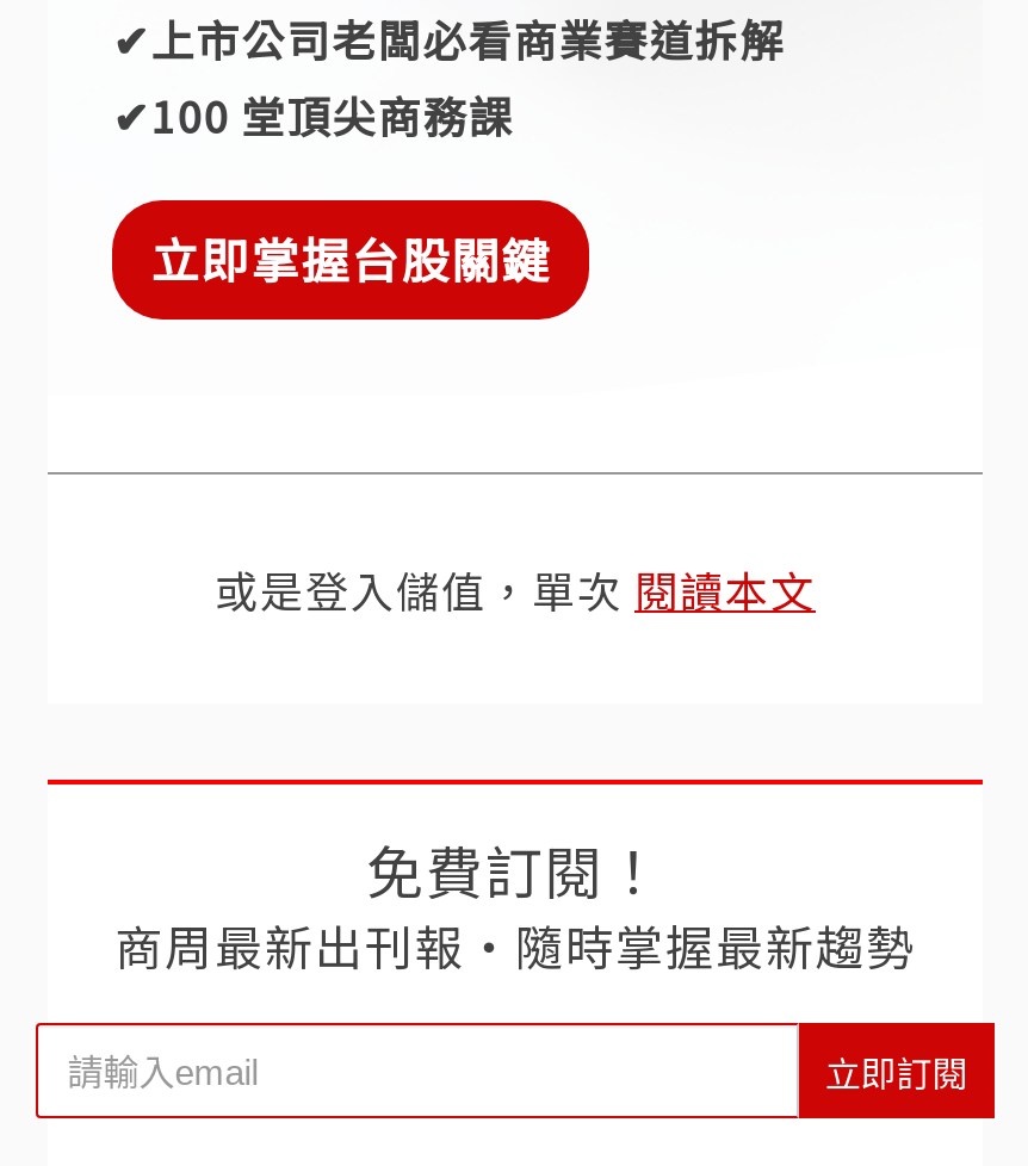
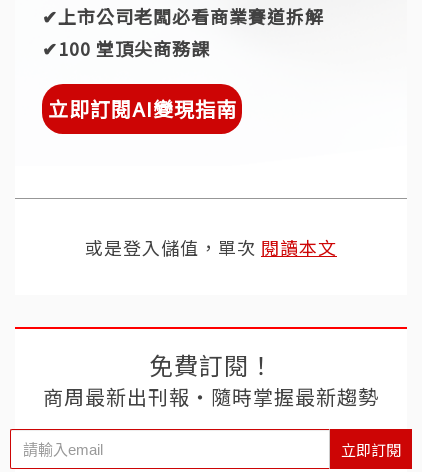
- 立即掌握台股關鍵
+ 立即訂閱AI變現指南
